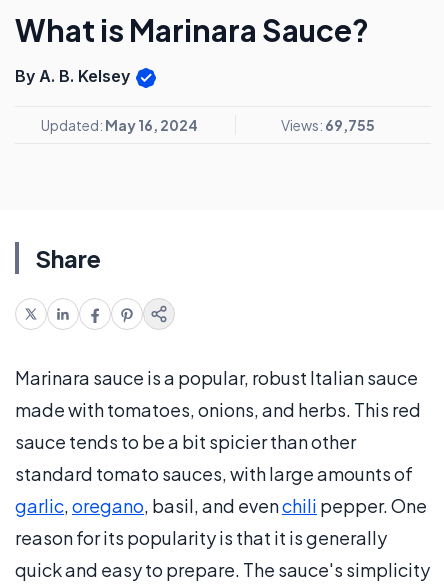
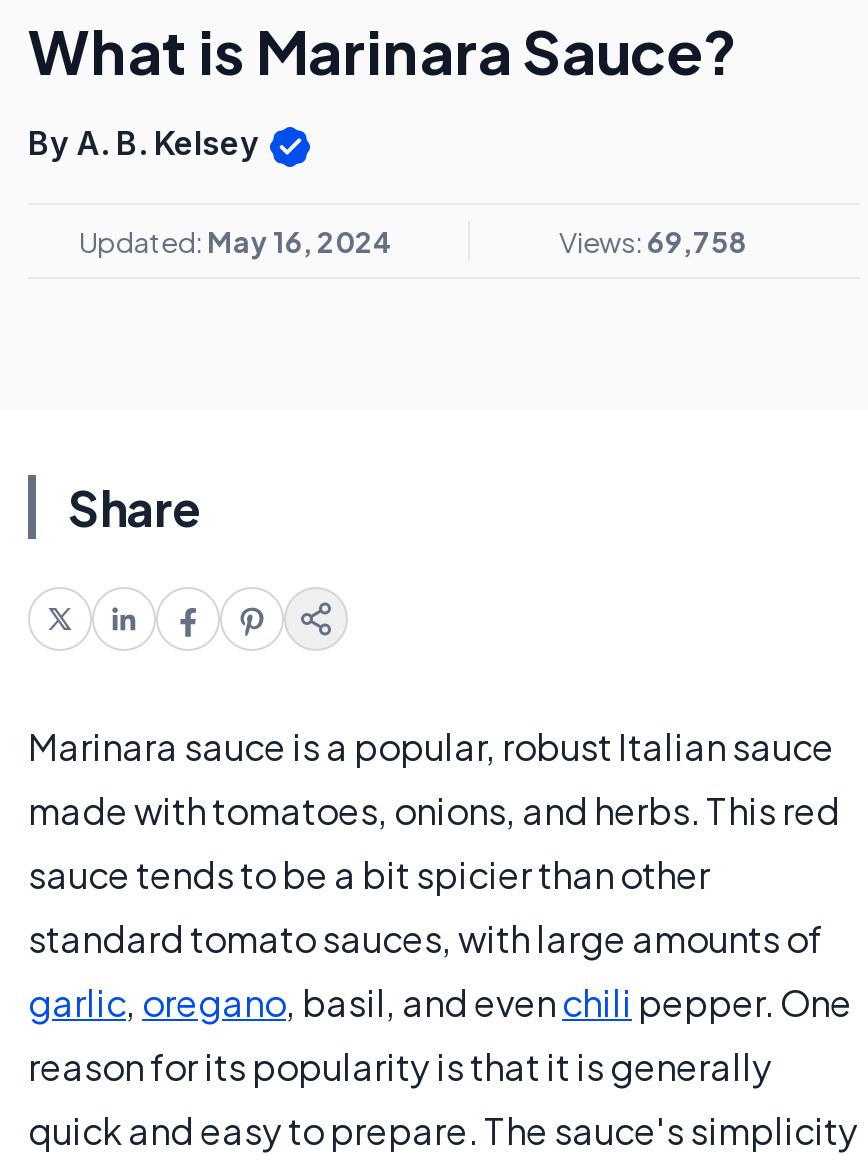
- Views: 69,755
+ Views: 69,758
